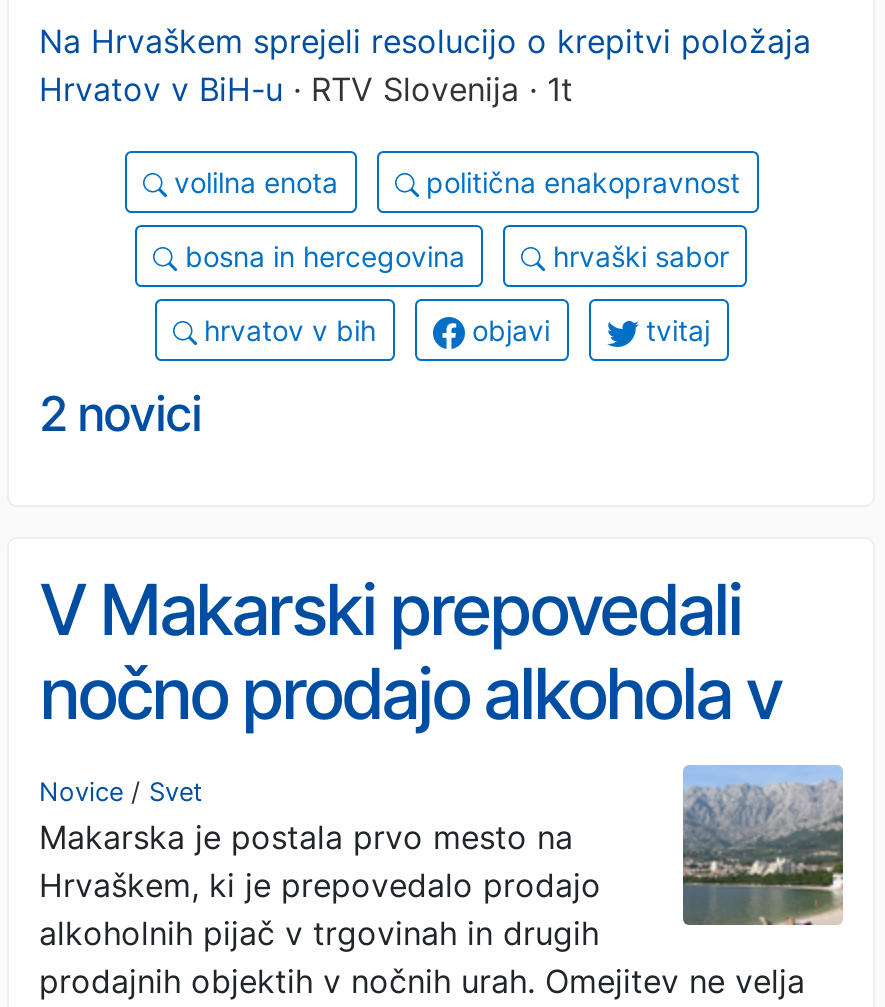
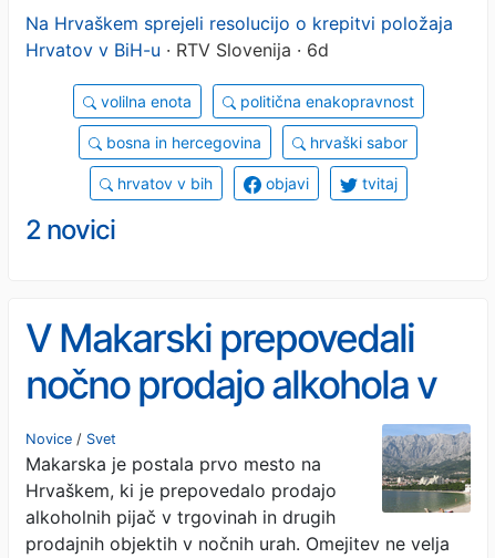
- Hrvatov v BiH-u · RTV Slovenija · 1t
+ Hrvatov v BiH-u · RTV Slovenija · 6d
